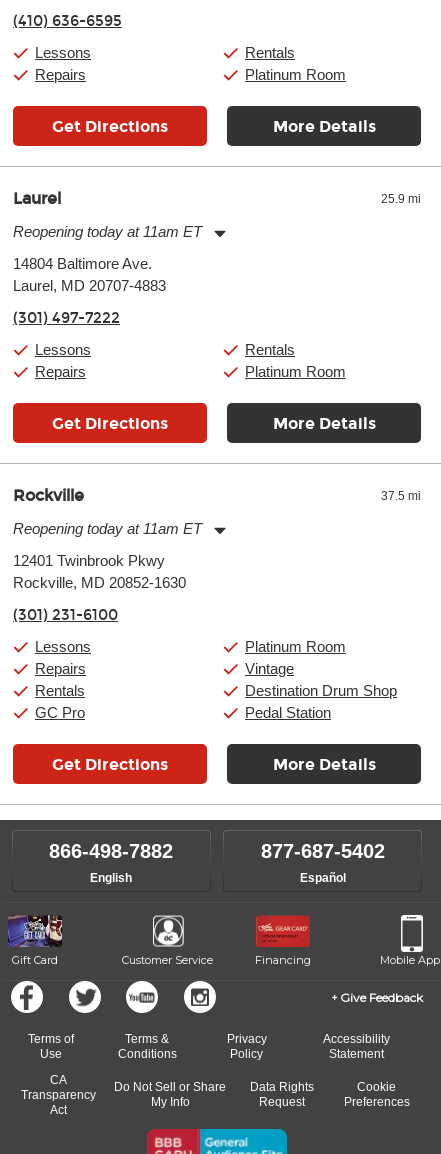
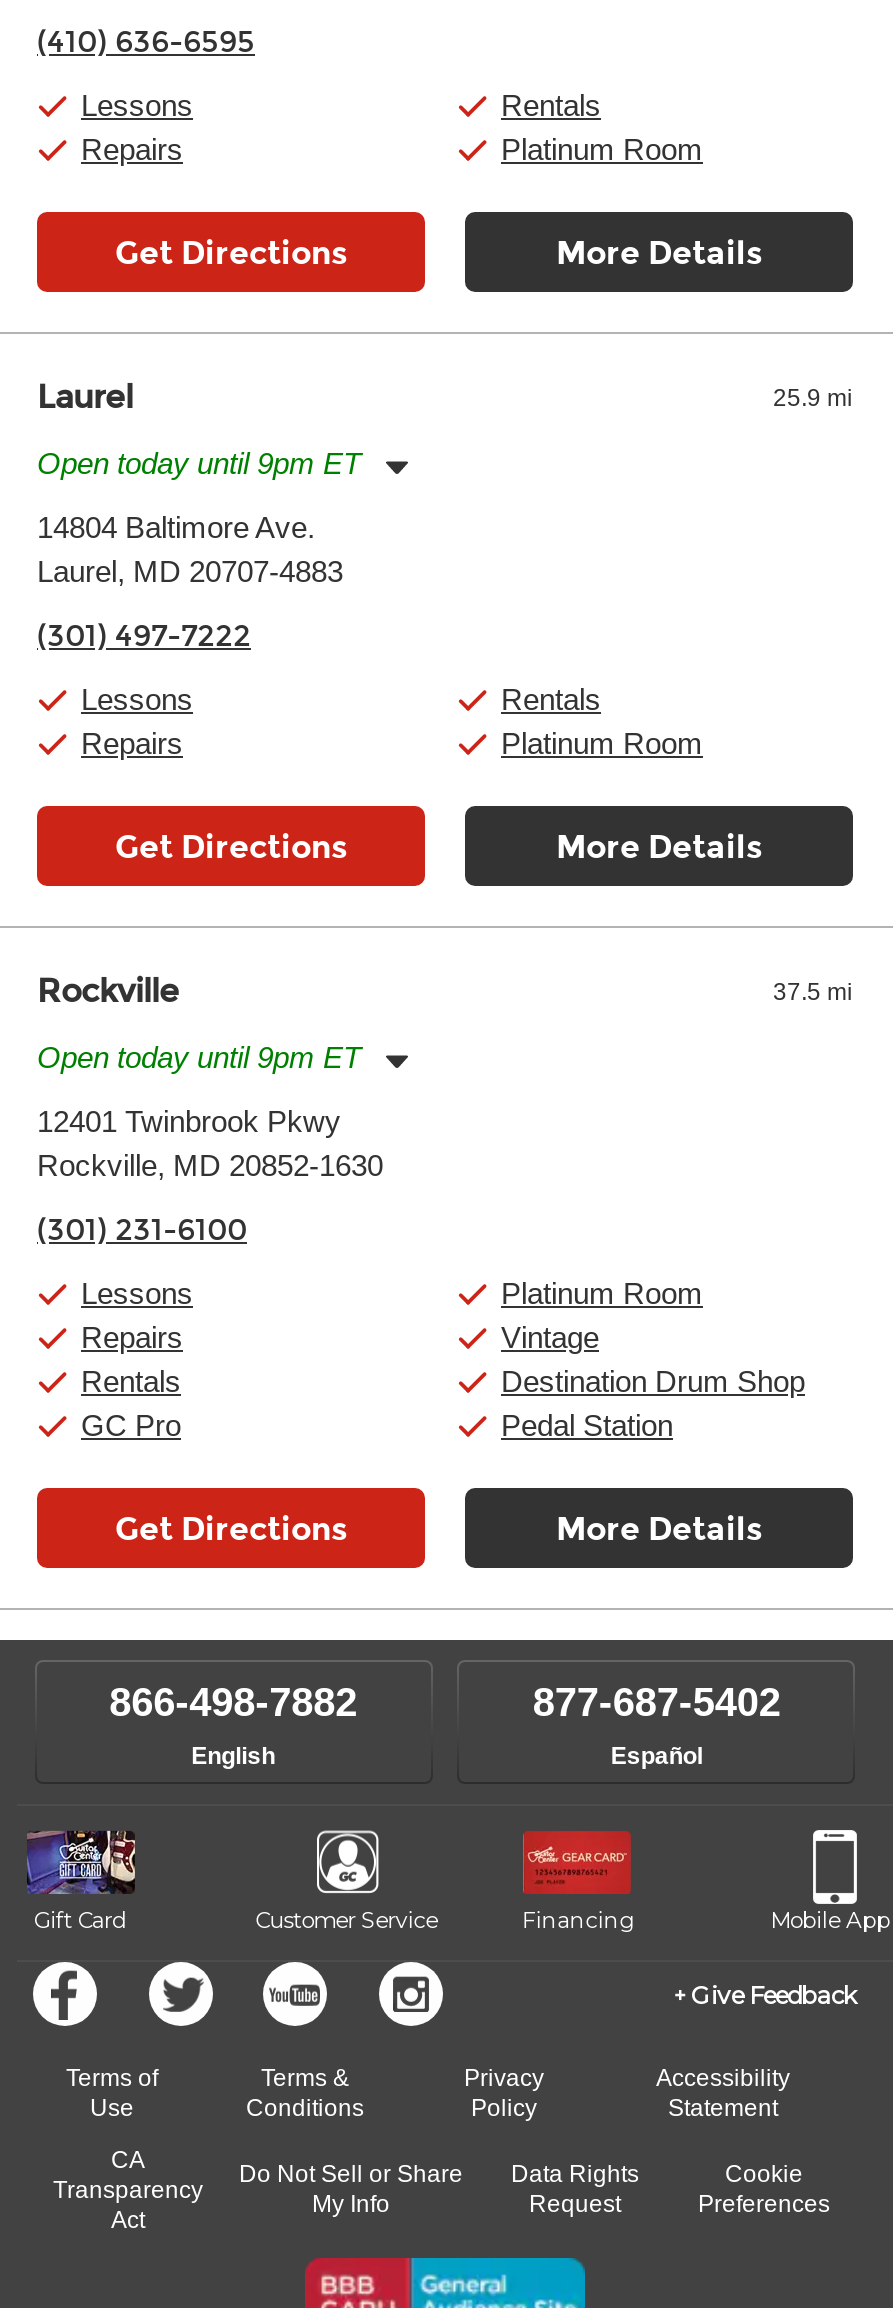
- Reopening today at 11am ET
+ Open today until 9pm ET

- Reopening today at 11am ET
+ Open today until 9pm ET
